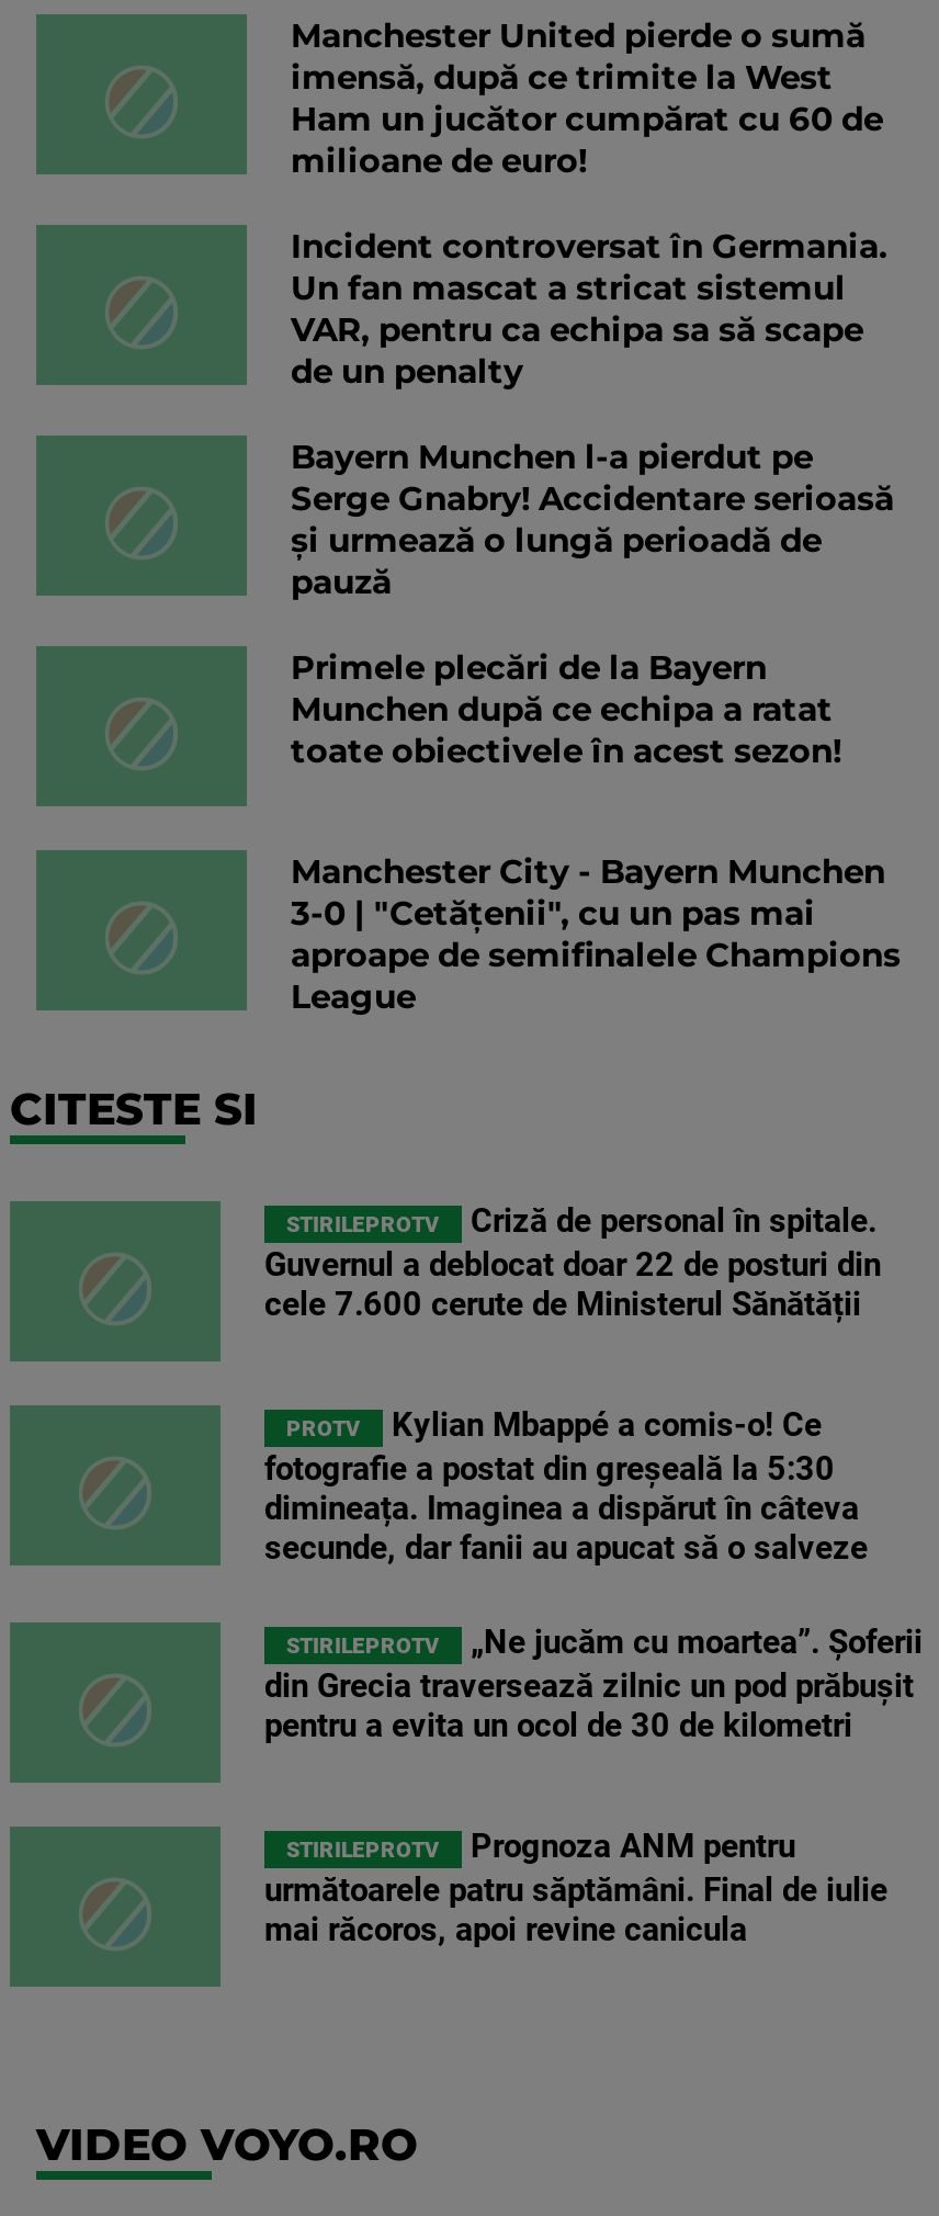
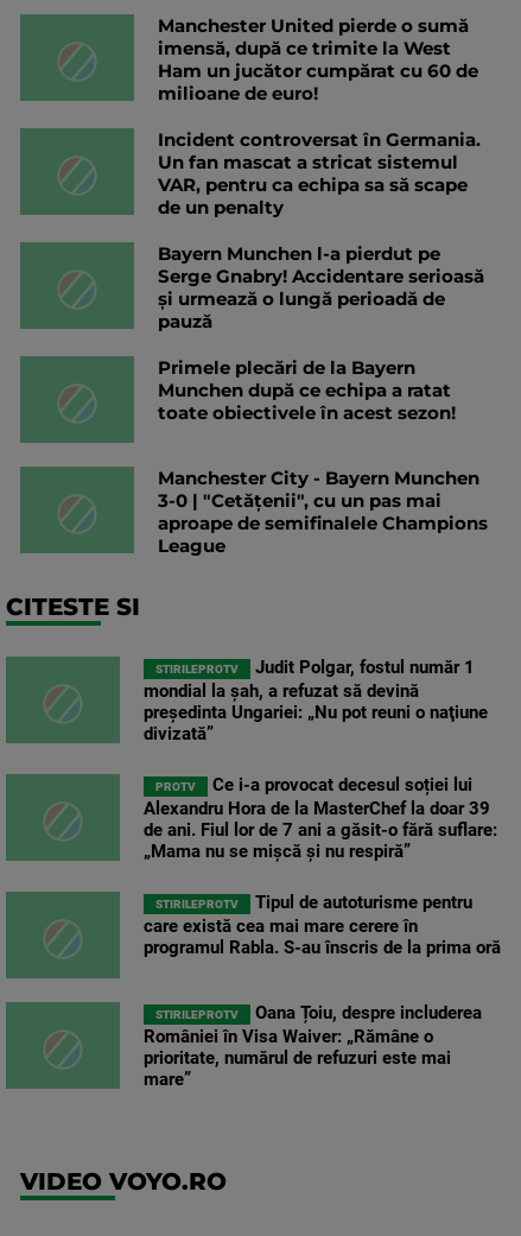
- Criză de personal în spitale.
- Guvernul a deblocat doar 22 de posturi din
- cele 7.600 cerute de Ministerul Sănătății
+ Judit Polgar, fostul număr 1
+ mondial la şah, a refuzat să devină
+ preşedinta Ungariei: „Nu pot reuni o naţiune
+ divizată”

- Kylian Mbappé a comis-o! Ce
- fotografie a postat din greșeală la 5:30
- dimineața. Imaginea a dispărut în câteva
- secunde, dar fanii au apucat să o salveze
+ Ce i-a provocat decesul soției lui
+ Alexandru Hora de la MasterChef la doar 39
+ de ani. Fiul lor de 7 ani a găsit-o fără suflare:
+ „Mama nu se mișcă și nu respiră”

- „Ne jucăm cu moartea”. Șoferii
- din Grecia traversează zilnic un pod prăbușit
- pentru a evita un ocol de 30 de kilometri
+ Tipul de autoturisme pentru
+ care există cea mai mare cerere în
+ programul Rabla. S-au înscris de la prima oră

- Prognoza ANM pentru
- următoarele patru săptămâni. Final de iulie
- mai răcoros, apoi revine canicula
+ Oana Țoiu, despre includerea
+ României în Visa Waiver: „Rămâne o
+ prioritate, numărul de refuzuri este mai
+ mare”
